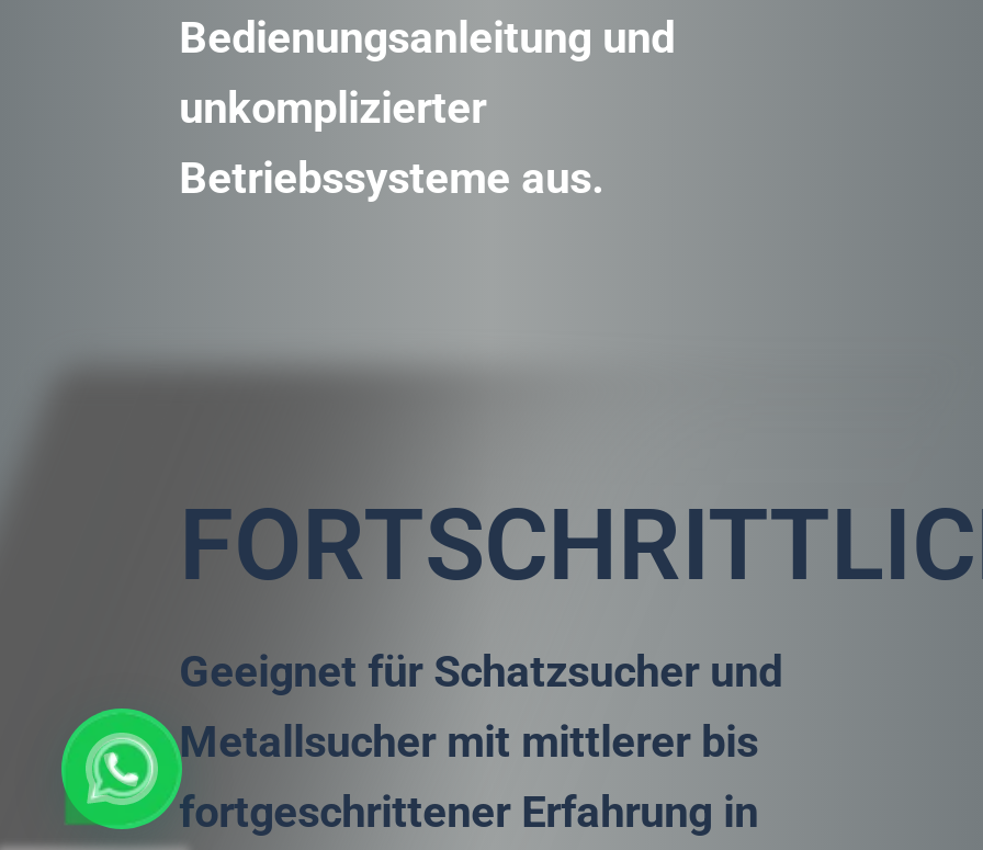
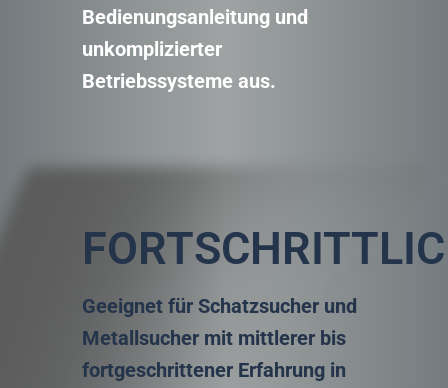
- [image]
